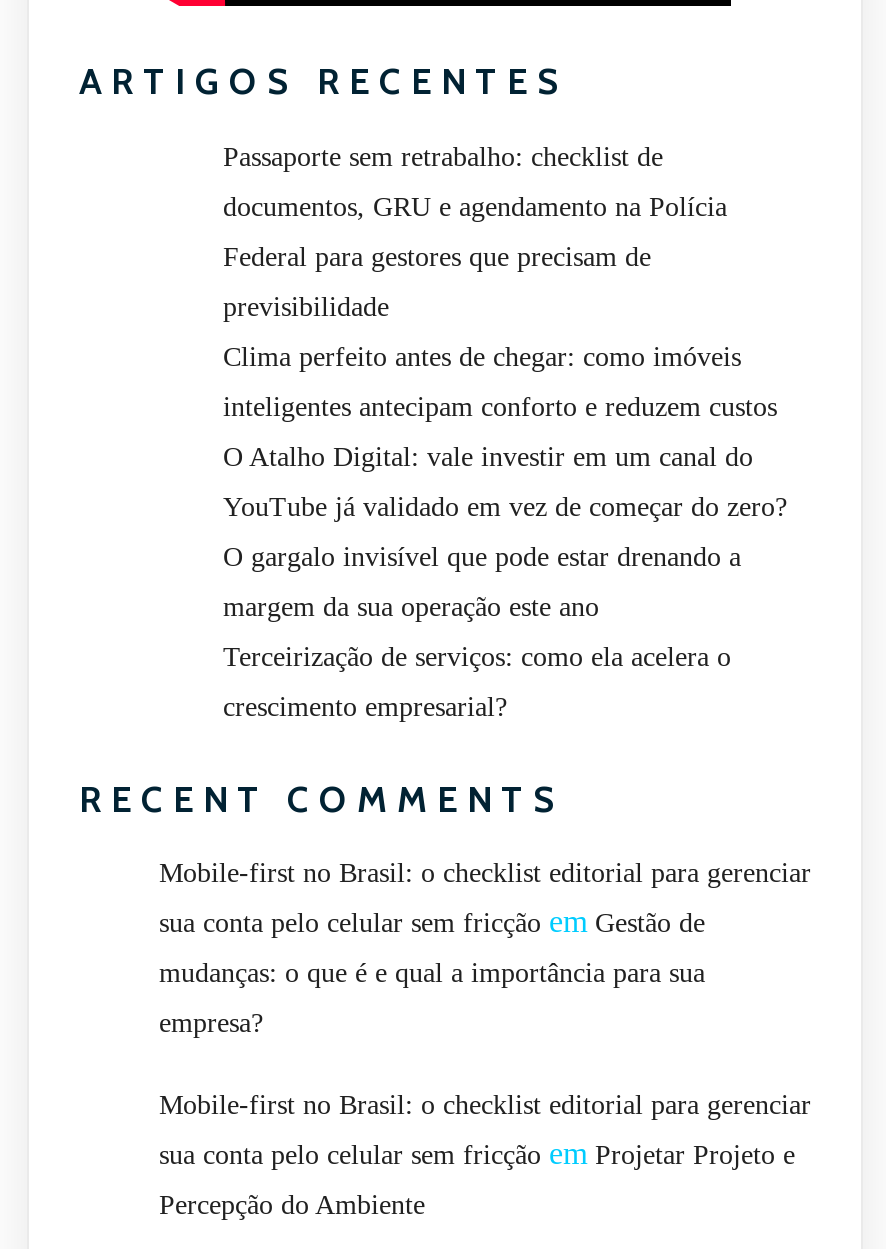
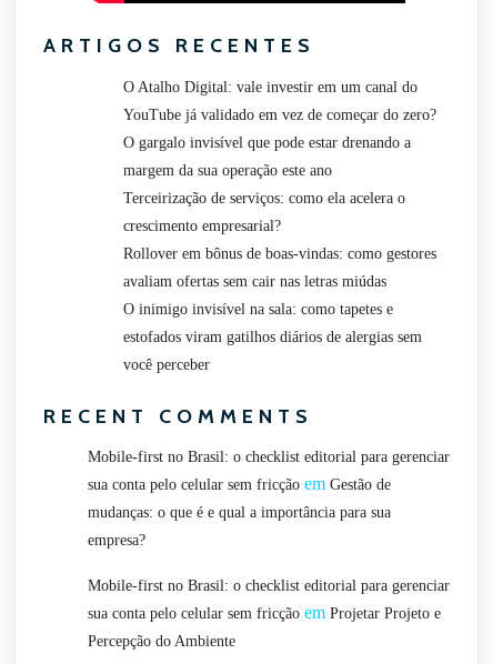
- Passaporte sem retrabalho: checklist de
- documentos, GRU e agendamento na Polícia
- Federal para gestores que precisam de
- previsibilidade
- Clima perfeito antes de chegar: como imóveis
- inteligentes antecipam conforto e reduzem custos

moved up: O Atalho Digital: vale investir em um canal do | YouTube já validado em vez de começar do zero? | O gargalo invisível que pode estar drenando a | margem da sua operação este ano | Terceirização de serviços: como ela acelera o | crescimento empresarial?

+ Rollover em bônus de boas-vindas: como gestores
+ avaliam ofertas sem cair nas letras miúdas
+ O inimigo invisível na sala: como tapetes e
+ estofados viram gatilhos diários de alergias sem
+ você perceber
